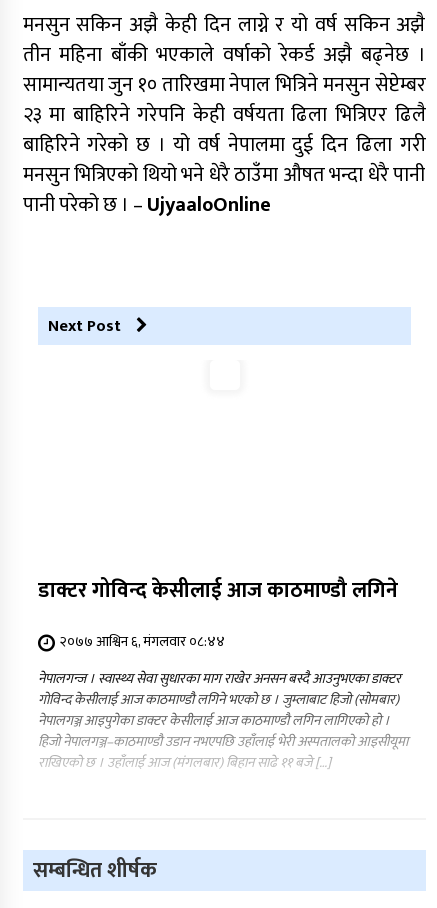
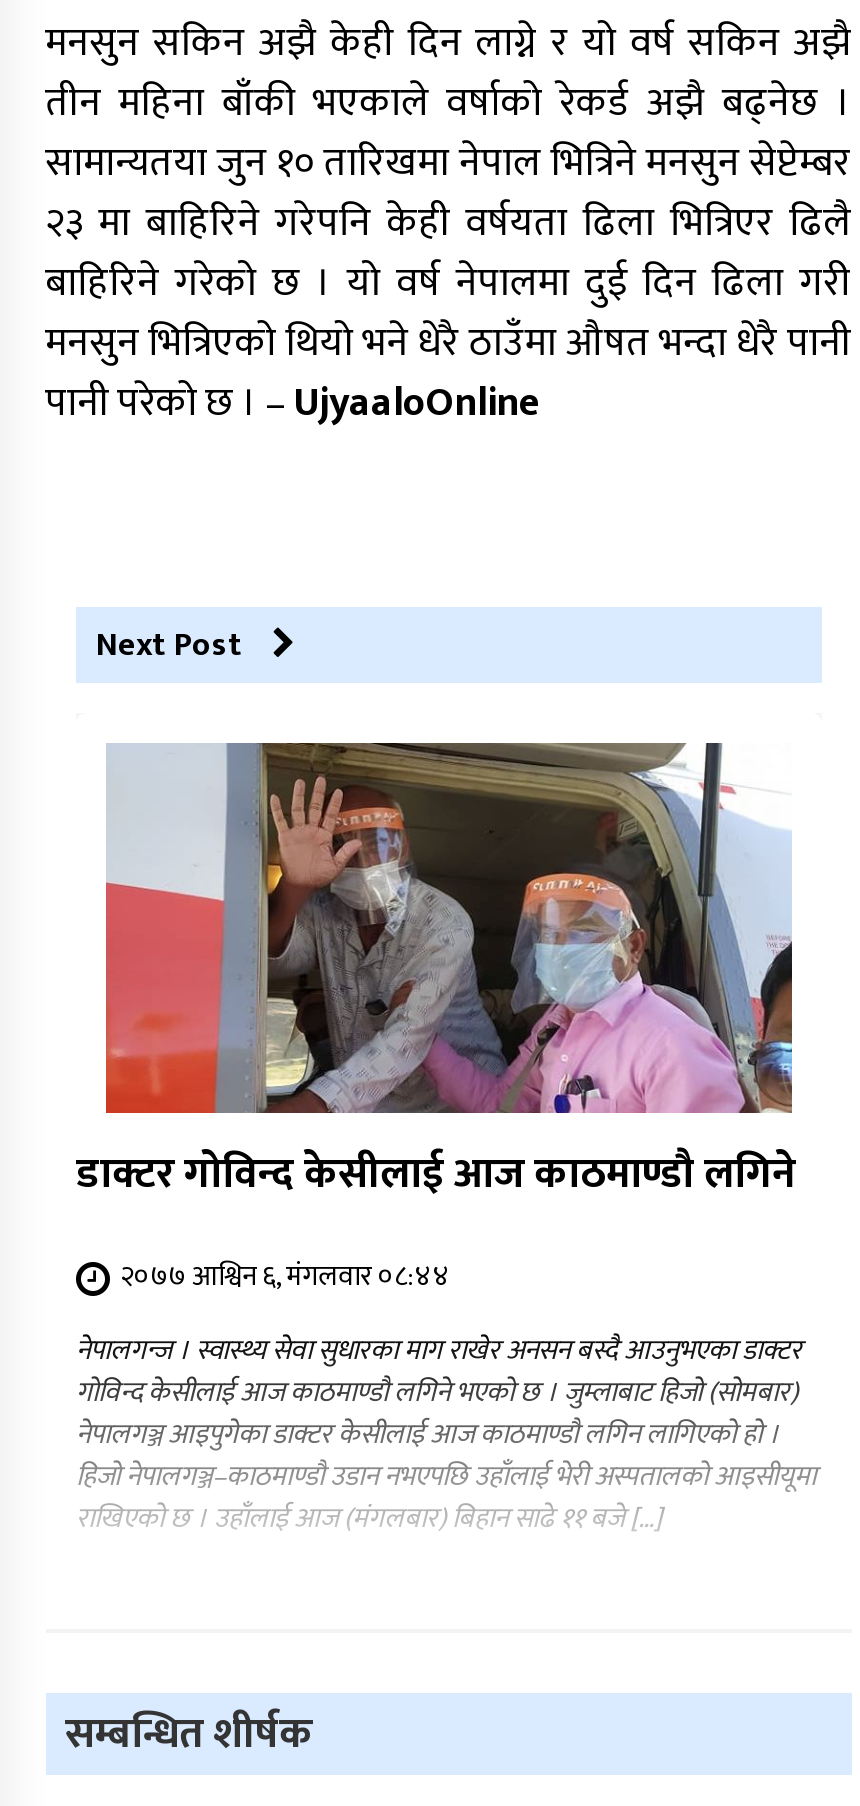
+ [image]
